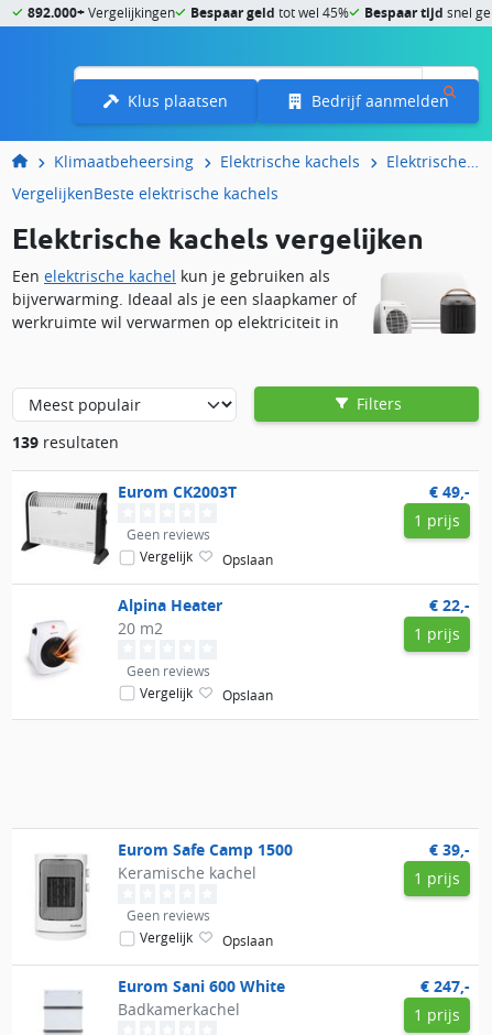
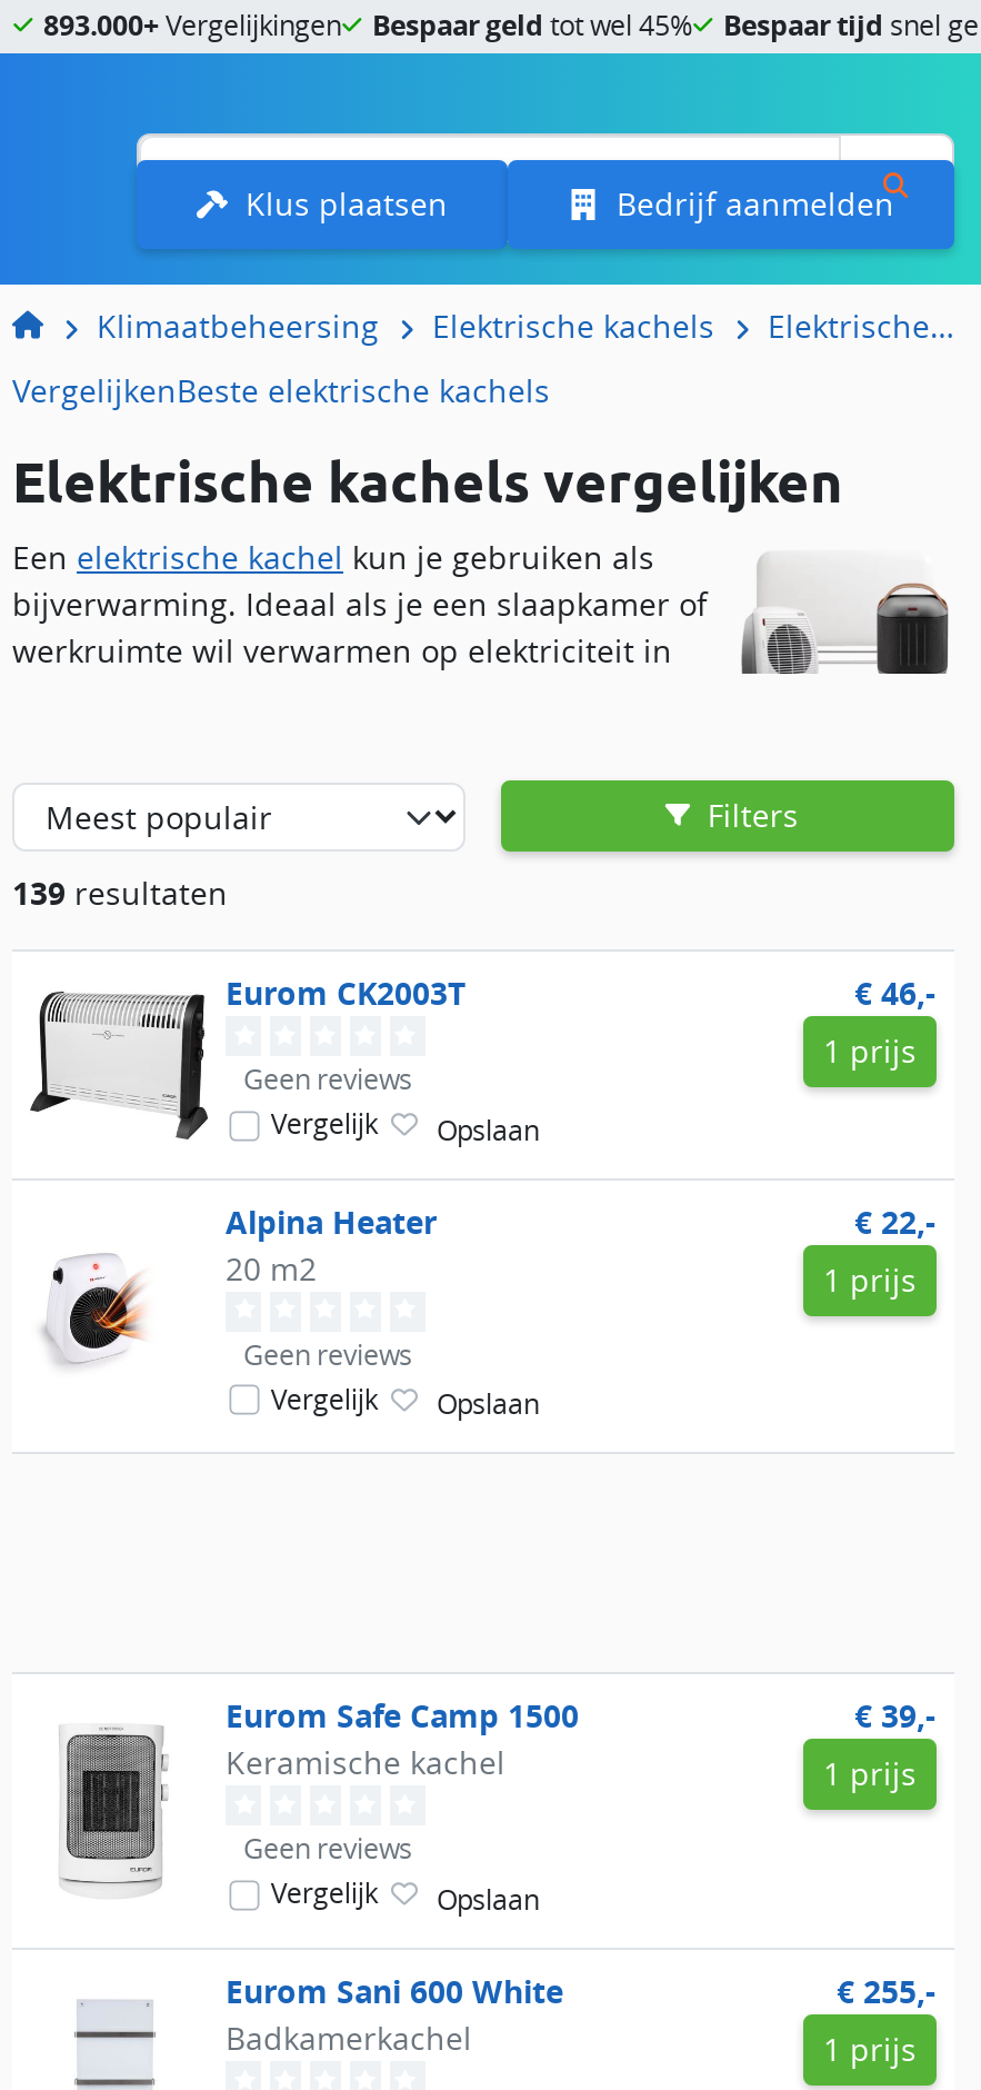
- 892.000+ Vergelijkingen
+ 893.000+ Vergelijkingen

- € 49,-
+ € 46,-

- € 247,-
+ € 255,-
